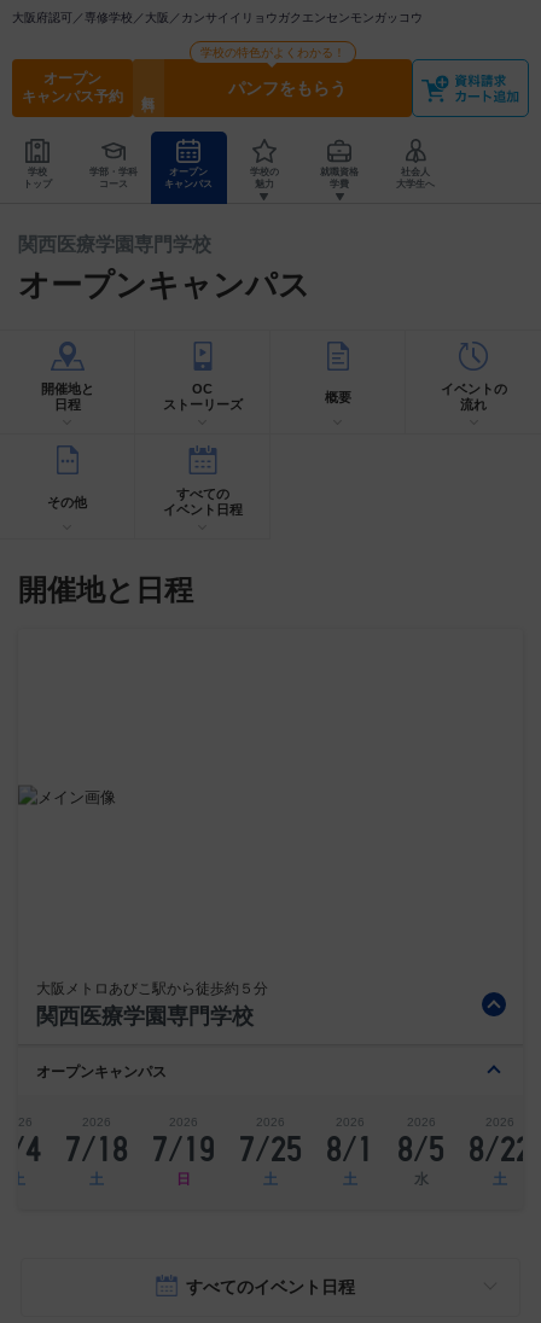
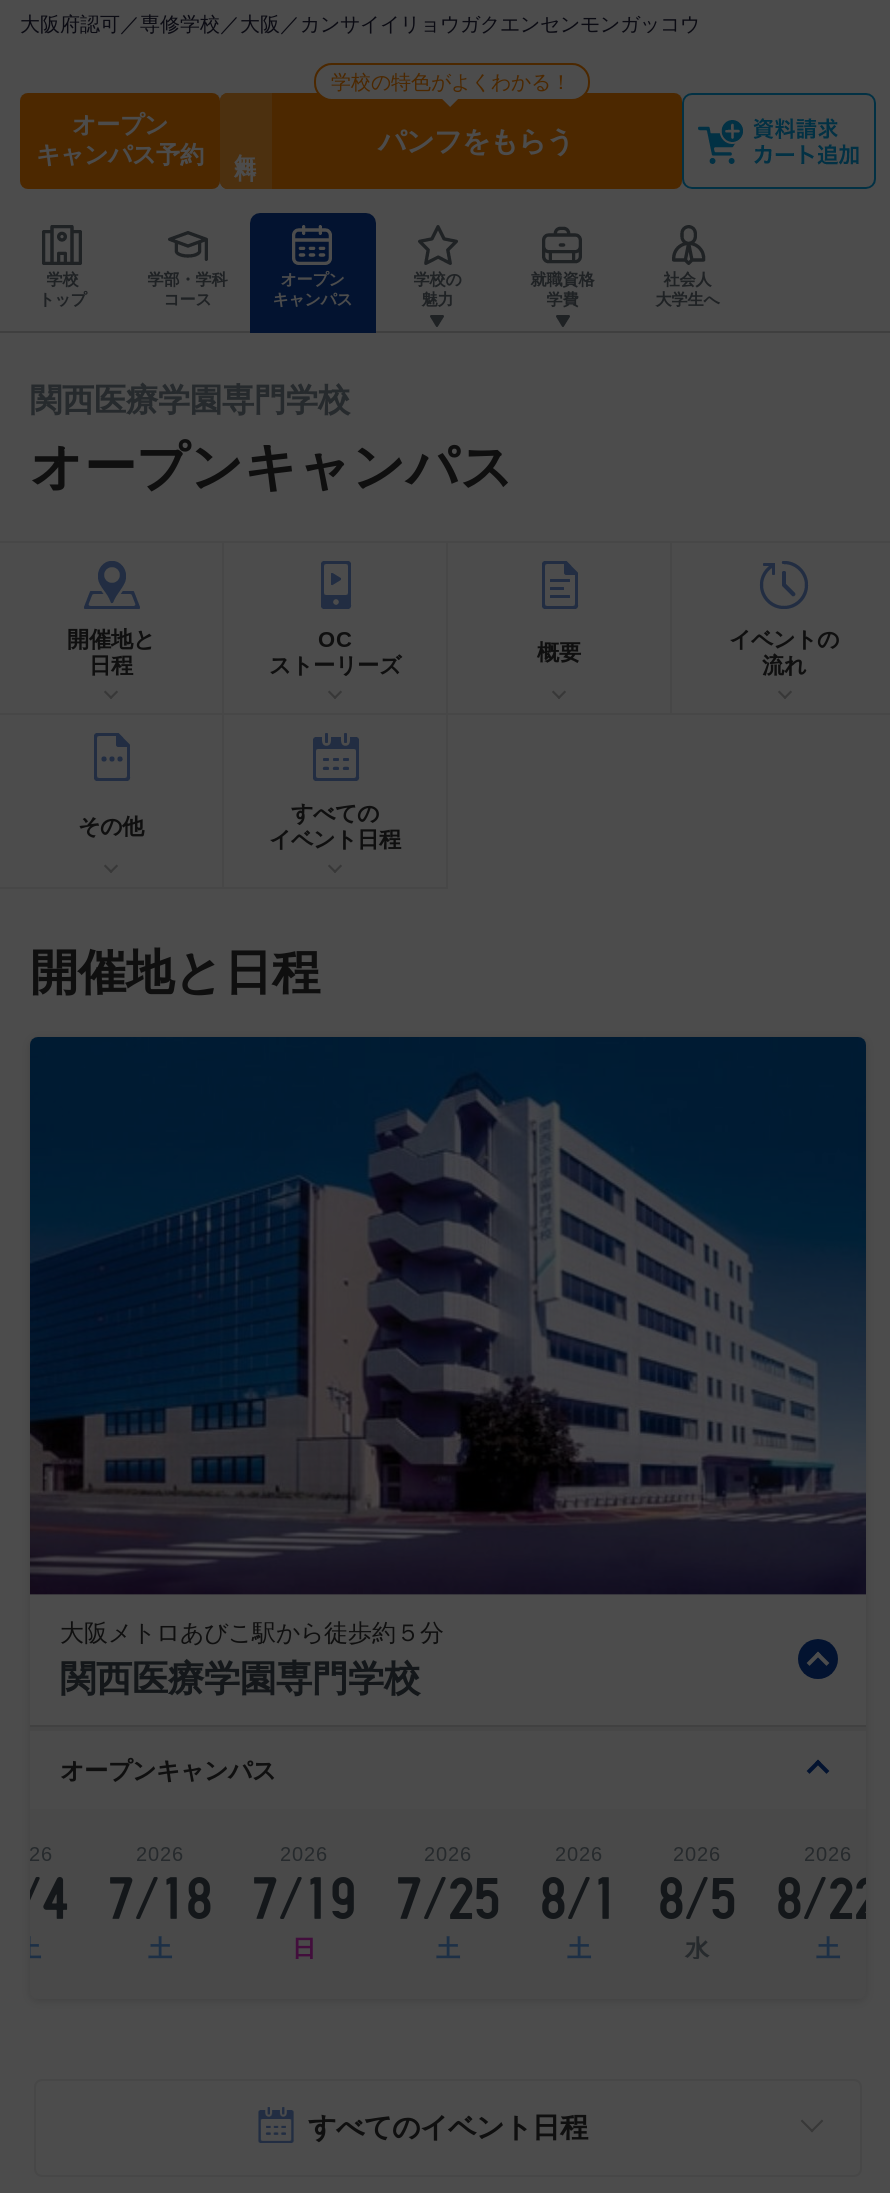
+ [image]
